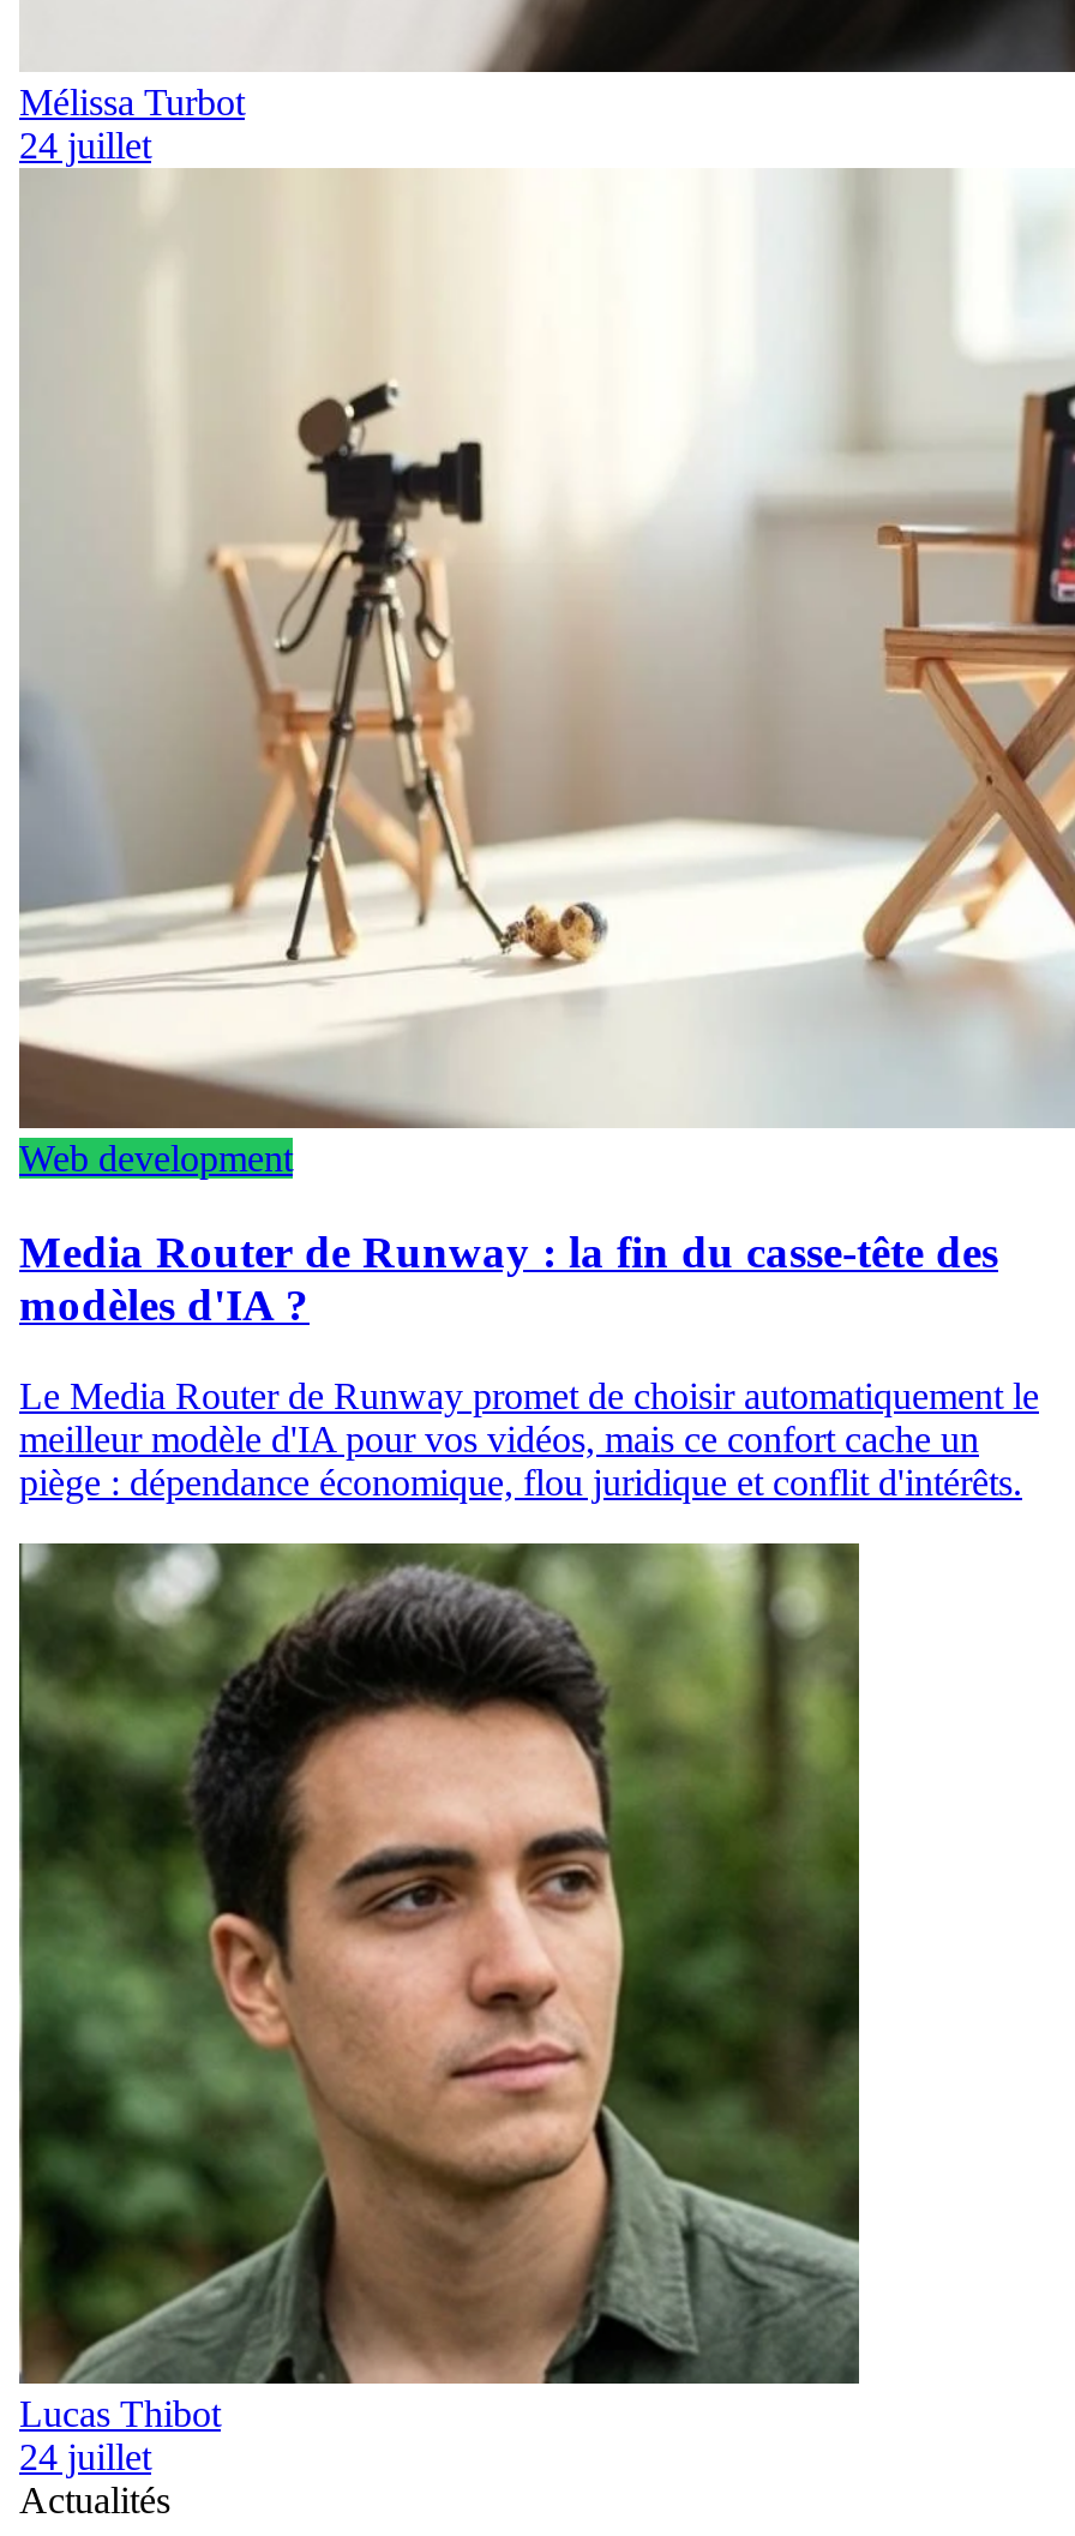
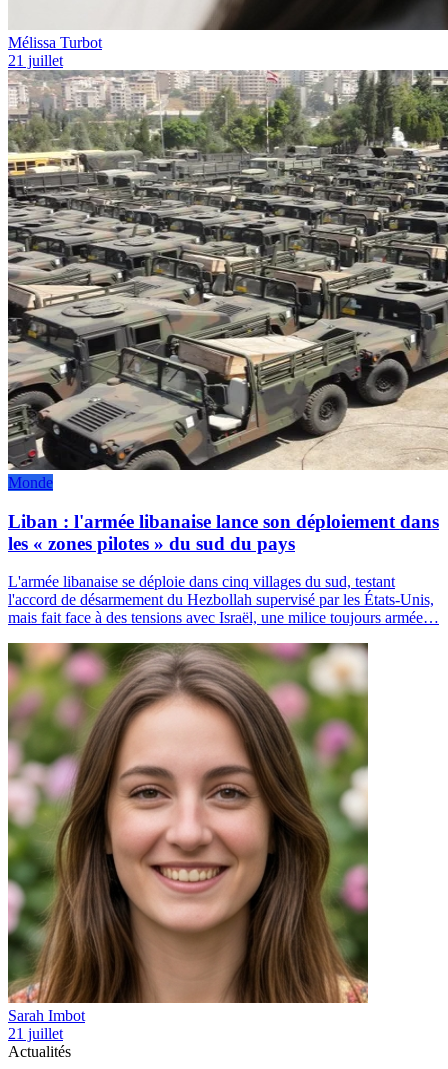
- 24 juillet
+ 21 juillet

- [image]
- Web development
+ [image]
+ Monde

- Media Router de Runway : la fin du casse-tête des
- modèles d'IA ?
+ Liban : l'armée libanaise lance son déploiement dans
+ les « zones pilotes » du sud du pays

- Le Media Router de Runway promet de choisir automatiquement le
- meilleur modèle d'IA pour vos vidéos, mais ce confort cache un
- piège : dépendance économique, flou juridique et conflit d'intérêts.
+ L'armée libanaise se déploie dans cinq villages du sud, testant
+ l'accord de désarmement du Hezbollah supervisé par les États-Unis,
+ mais fait face à des tensions avec Israël, une milice toujours armée…

- [image]
- Lucas Thibot
- 24 juillet
+ [image]
+ Sarah Imbot
+ 21 juillet
